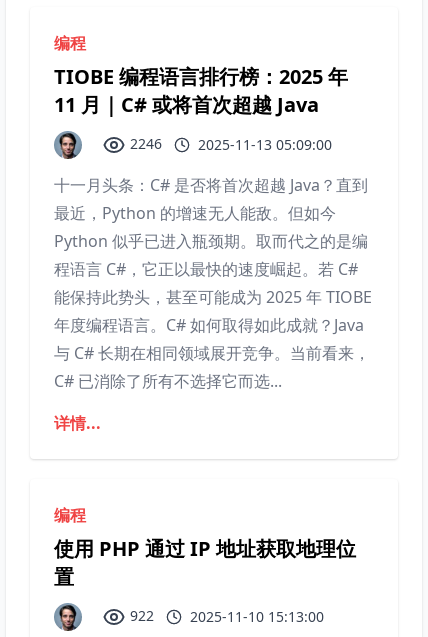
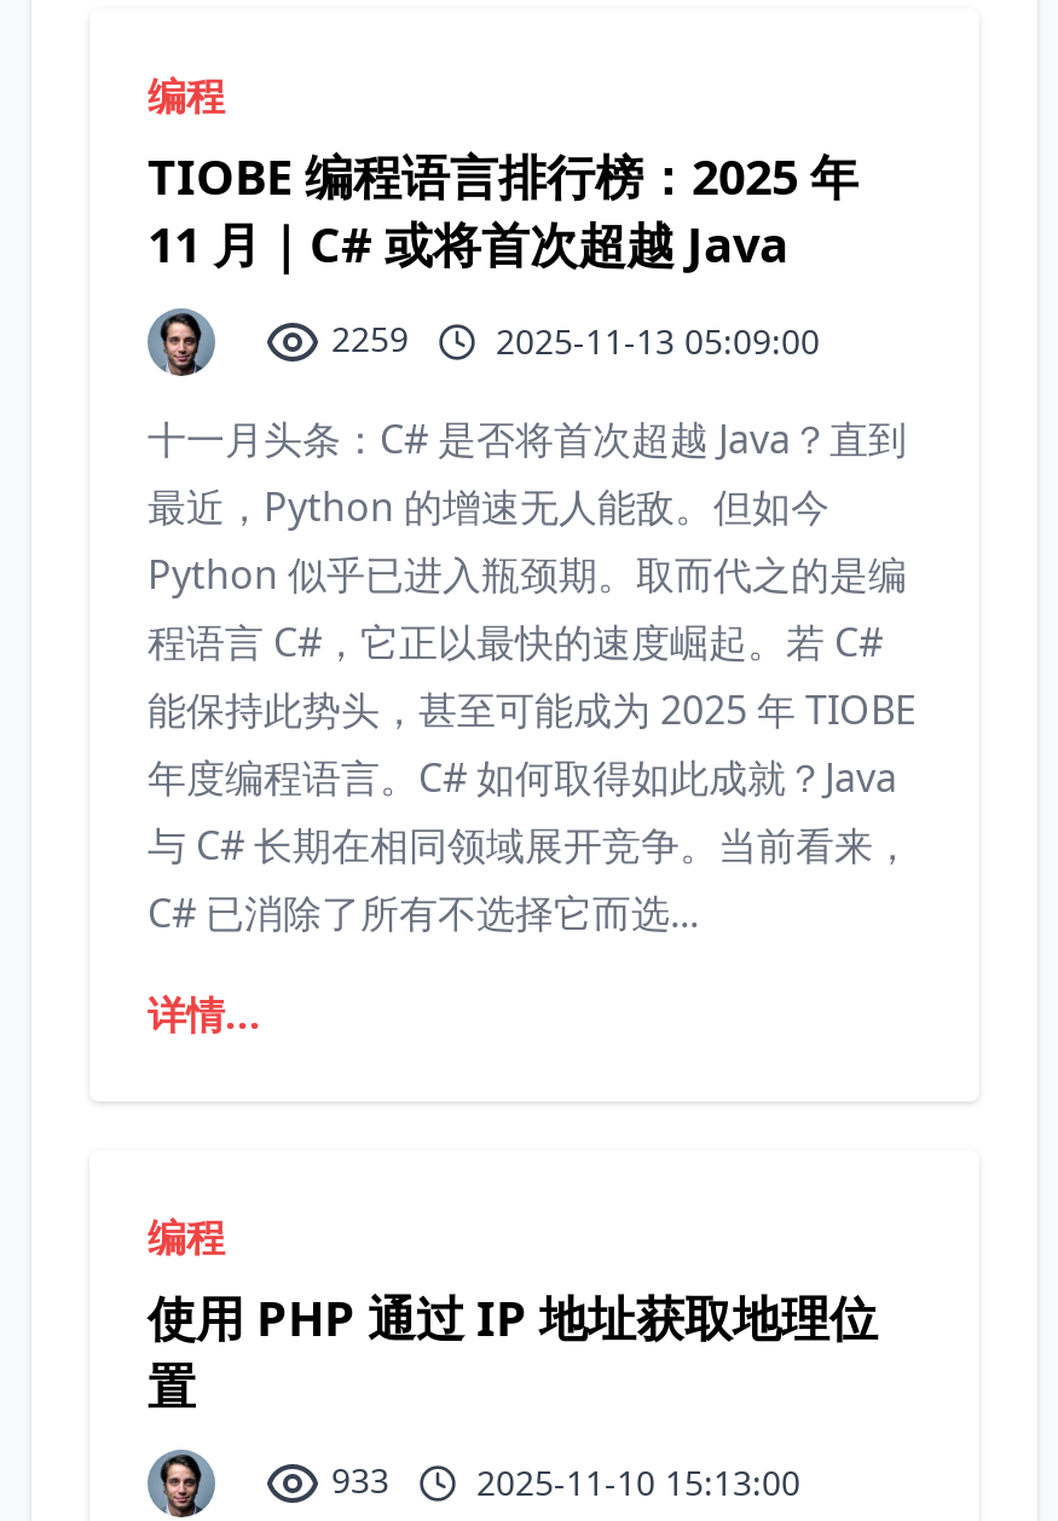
- 2246 2025-11-13 05:09:00
+ 2259 2025-11-13 05:09:00

- 922 2025-11-10 15:13:00
+ 933 2025-11-10 15:13:00
